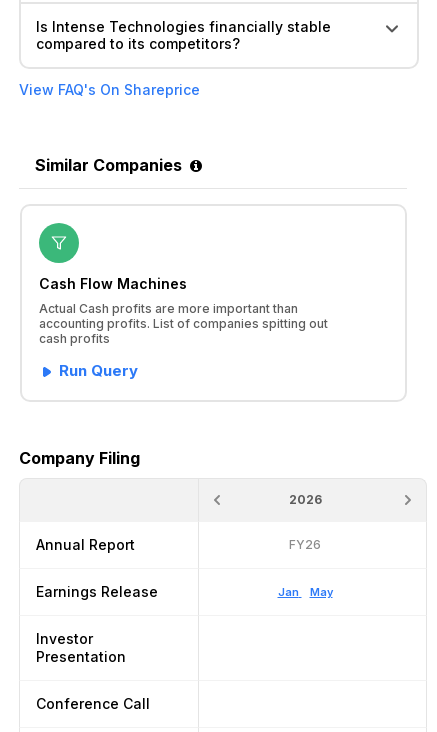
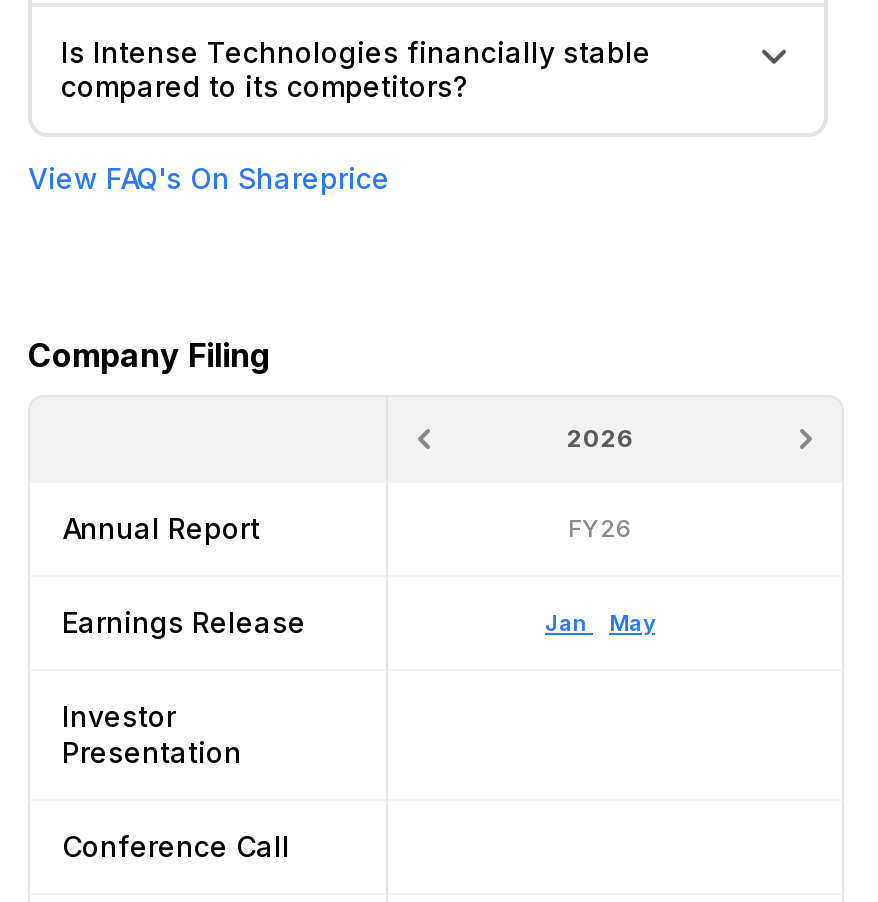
- Similar Companies

- [image]
- Cash Flow Machines
- Actual Cash profits are more important than
- accounting profits. List of companies spitting out
- cash profits
- Run Query
